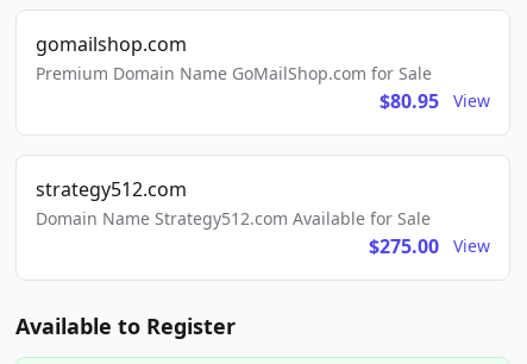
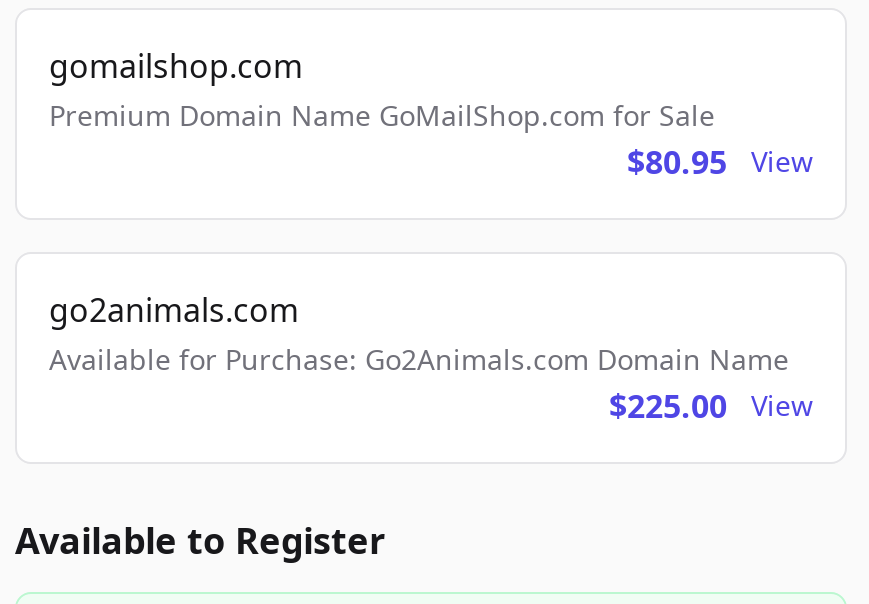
- strategy512.com
- Domain Name Strategy512.com Available for Sale
- $275.00
+ go2animals.com
+ Available for Purchase: Go2Animals.com Domain Name
+ $225.00
